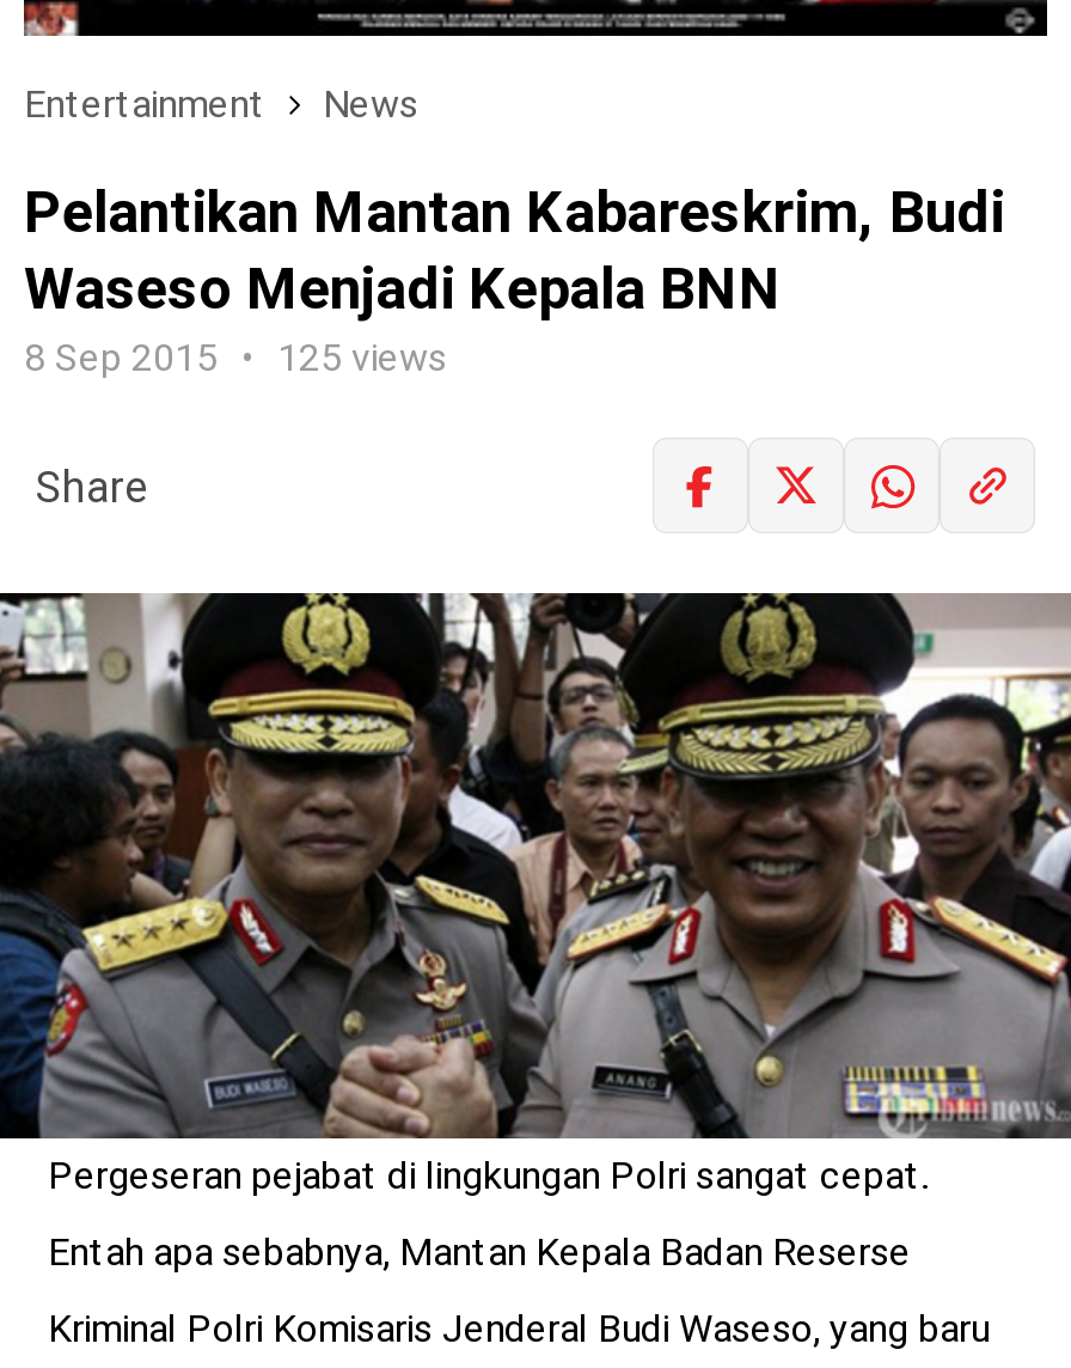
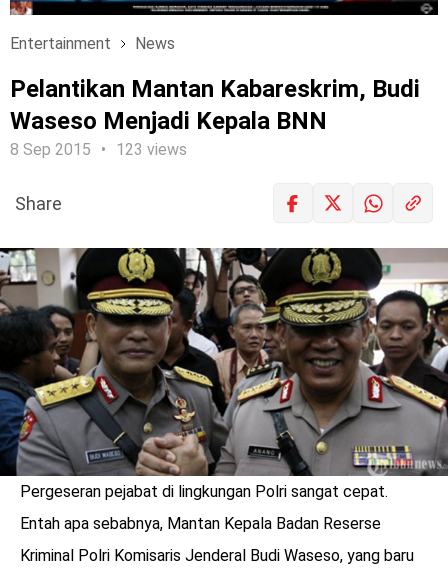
- 8 Sep 2015 125 views
+ 8 Sep 2015 123 views
